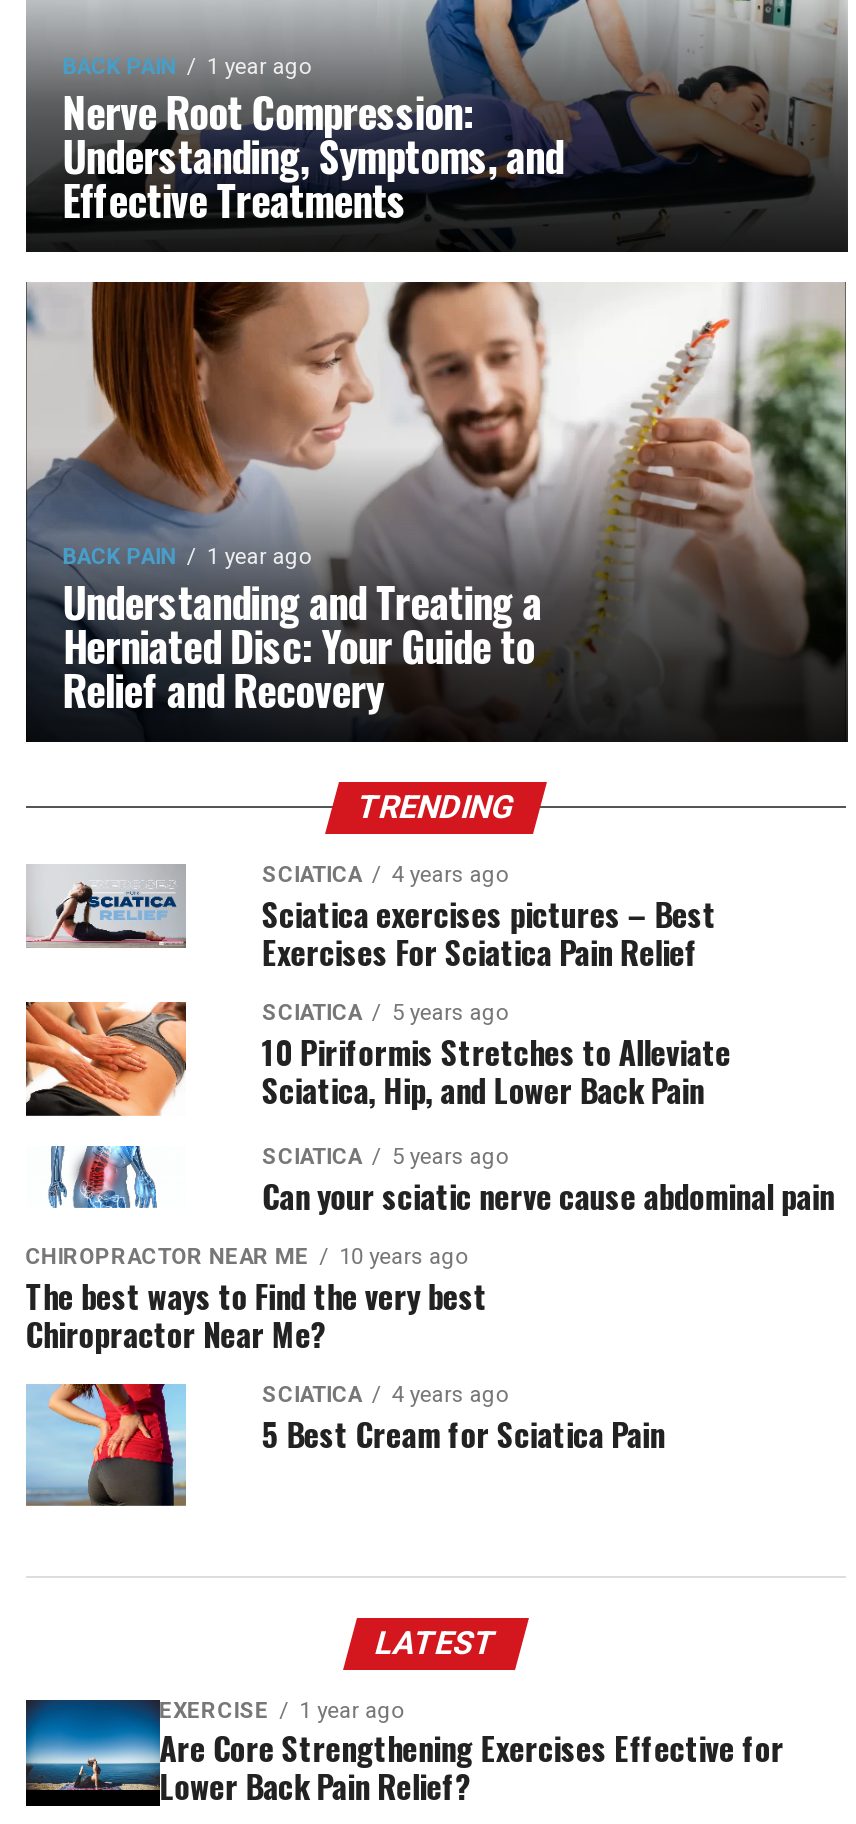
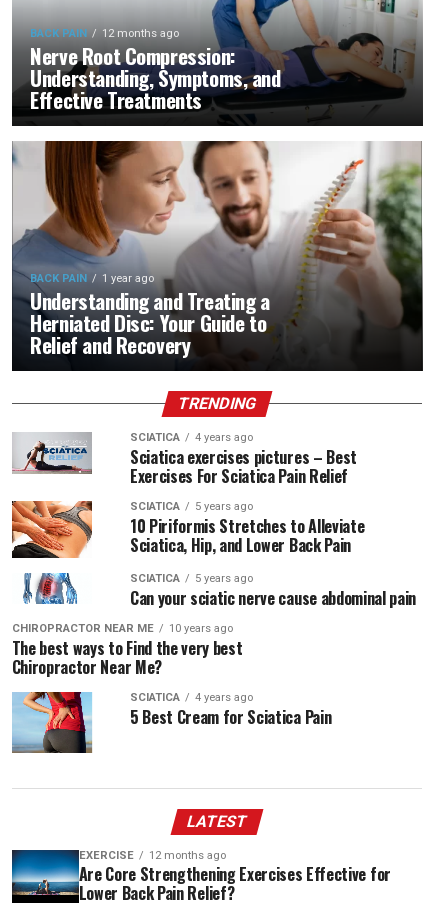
- 1 year ago
+ 12 months ago

- EXERCISE 1 year ago
+ EXERCISE 12 months ago
